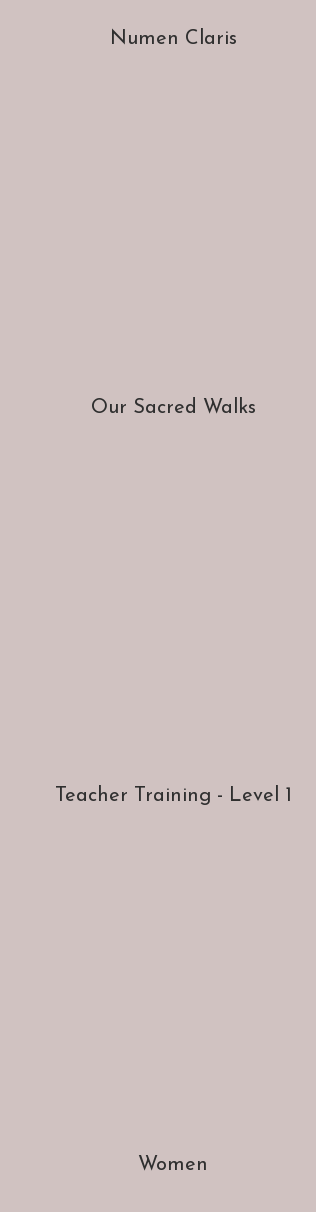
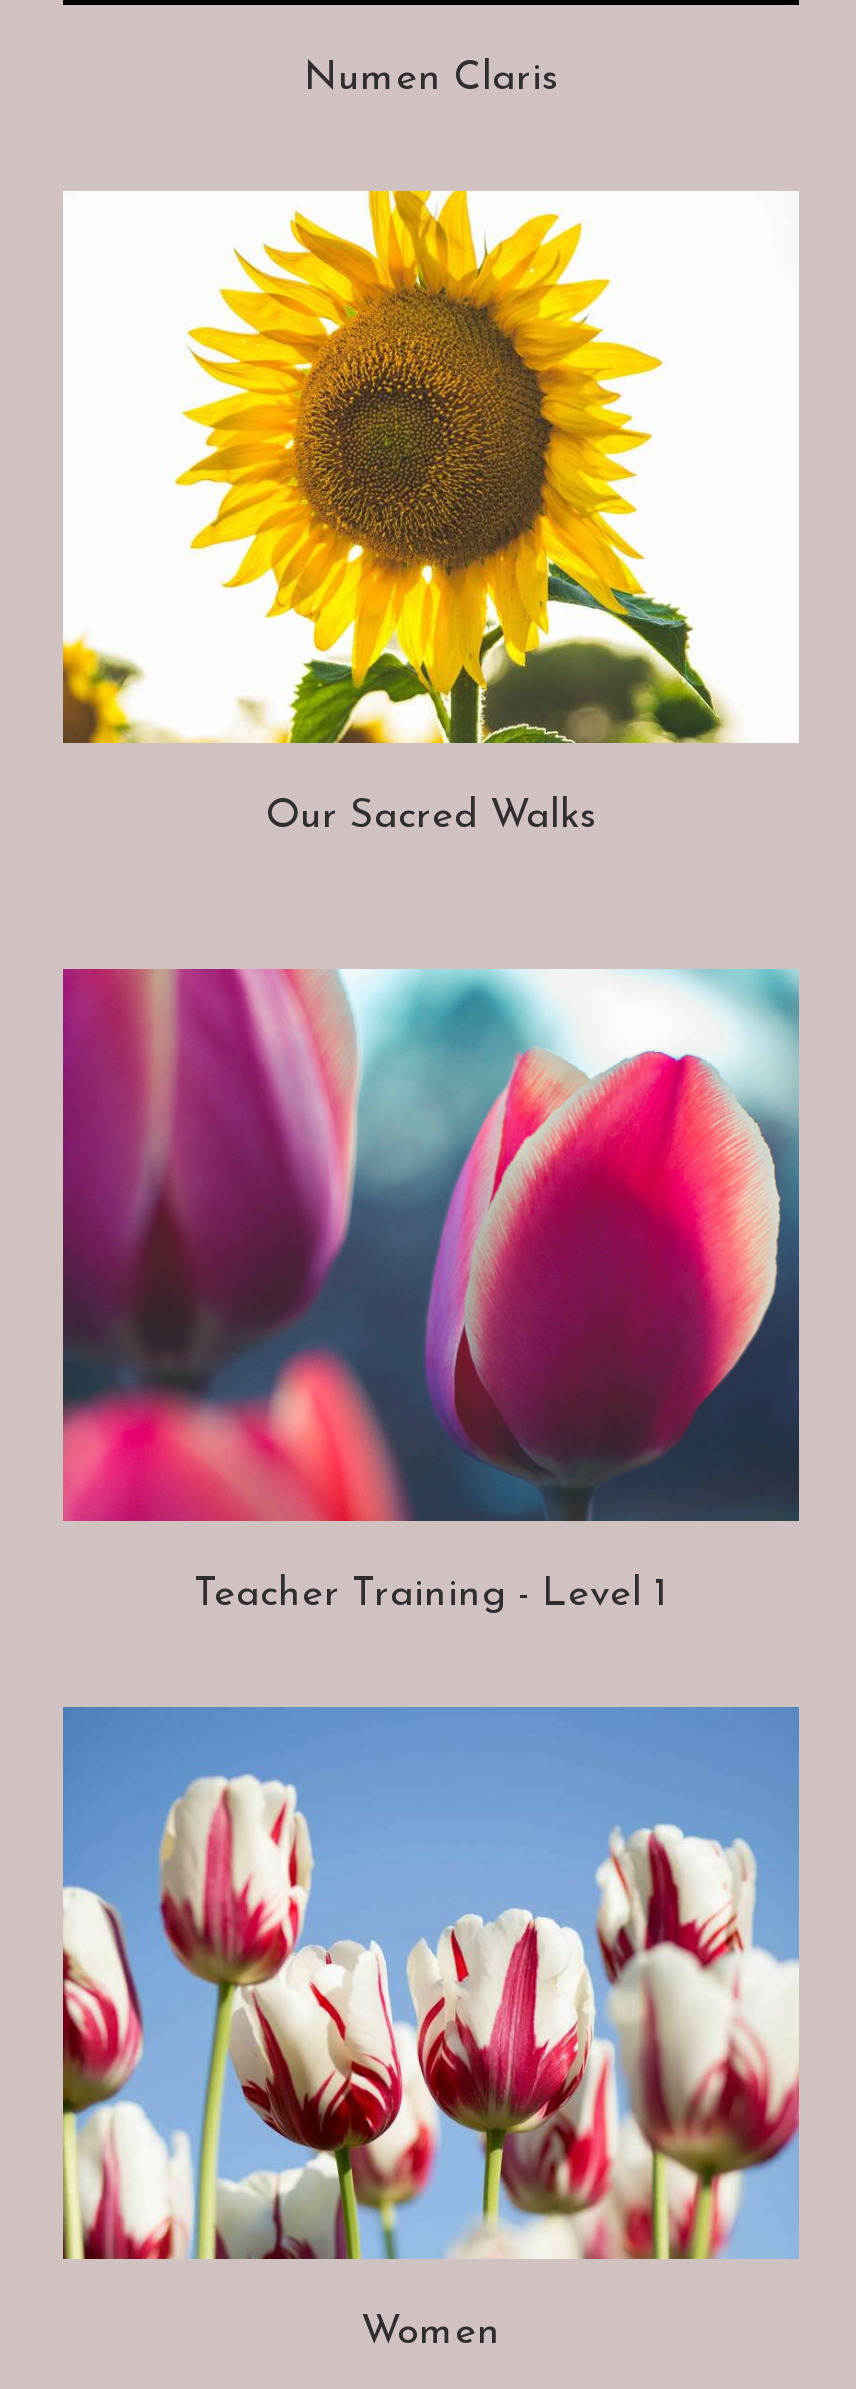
+ [image]

+ [image]

+ [image]
